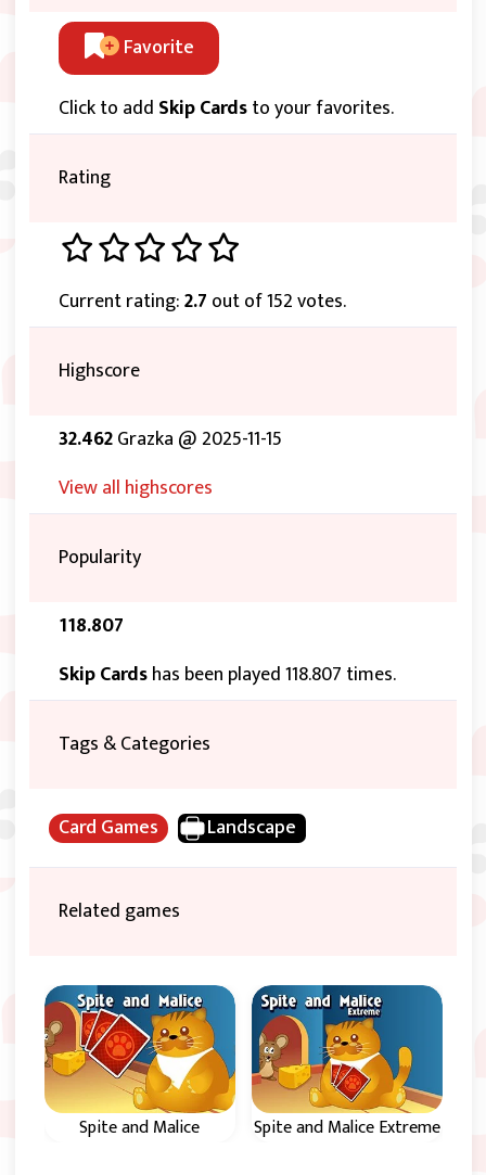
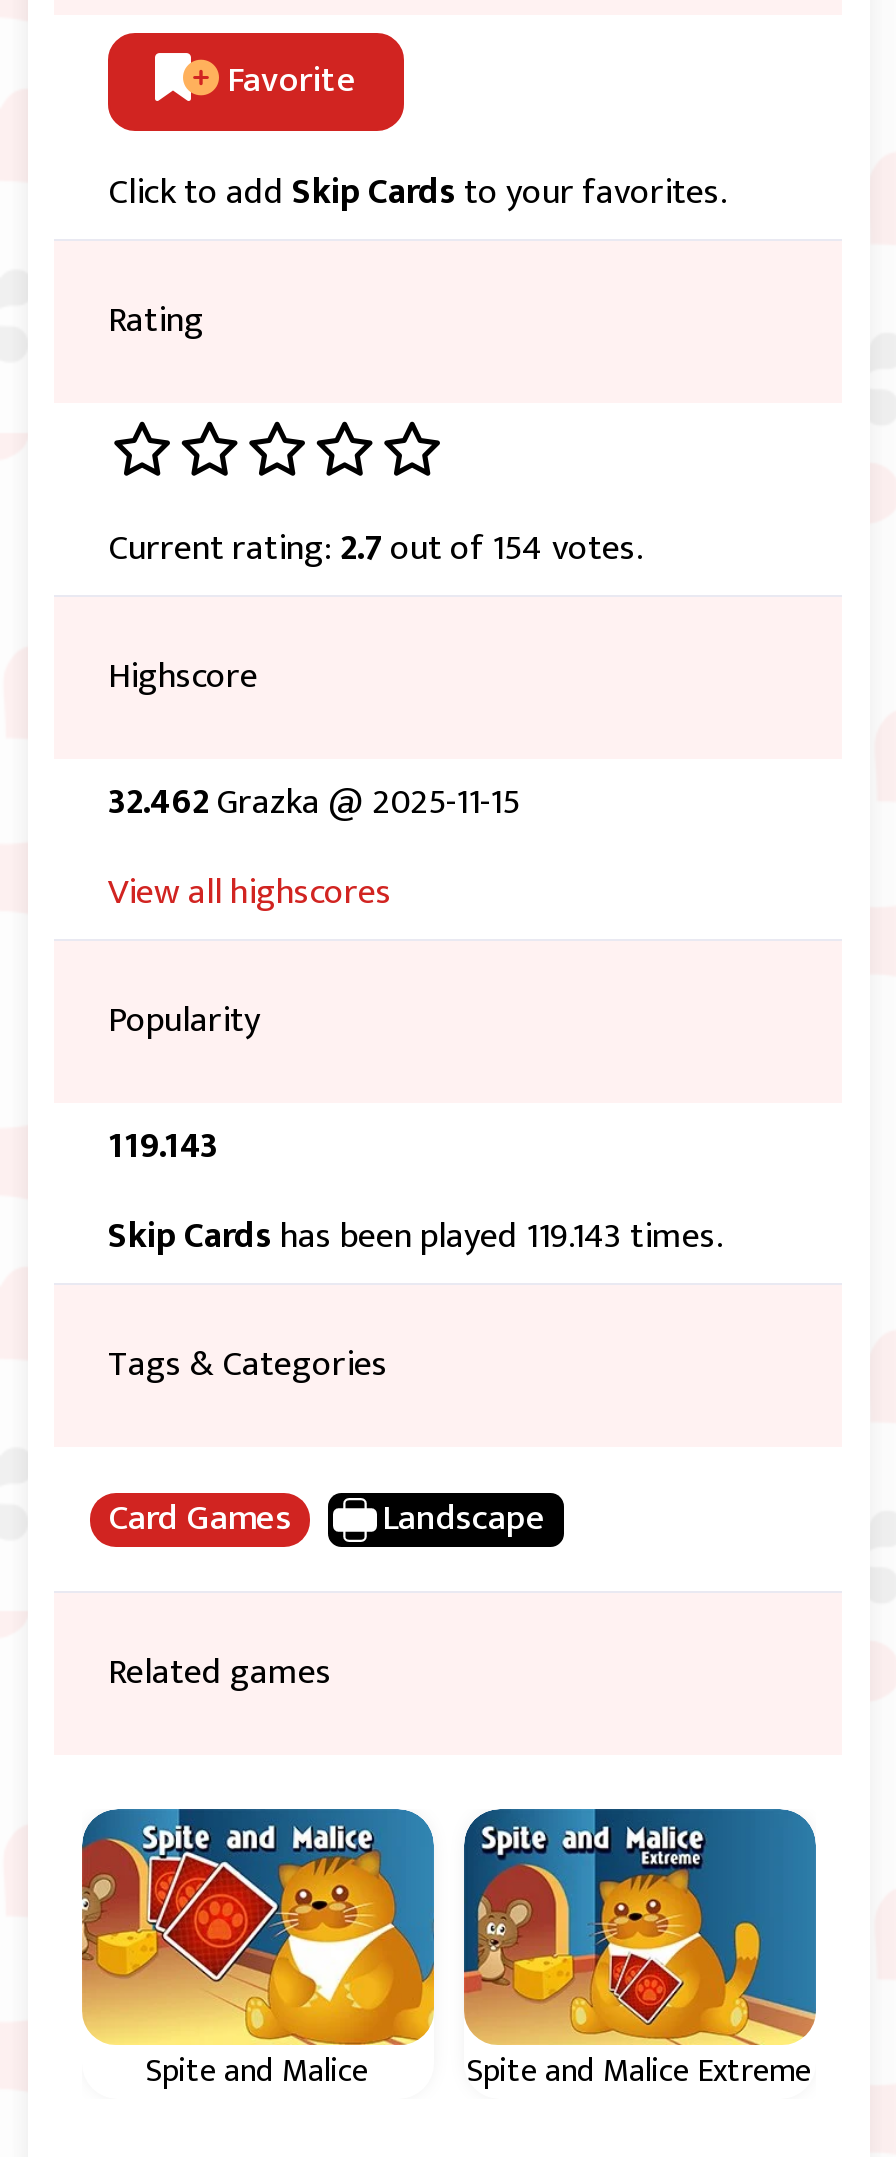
- Current rating: 2.7out of 152 votes.
+ Current rating: 2.7out of 154 votes.

- 118.807
+ 119.143

- Skip Cards has been played 118.807 times.
+ Skip Cards has been played 119.143 times.
